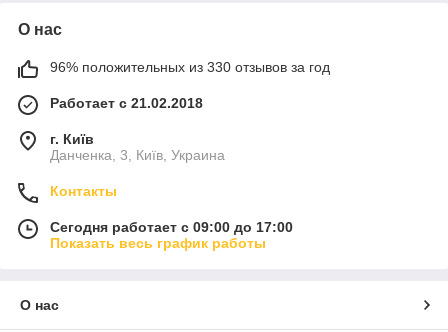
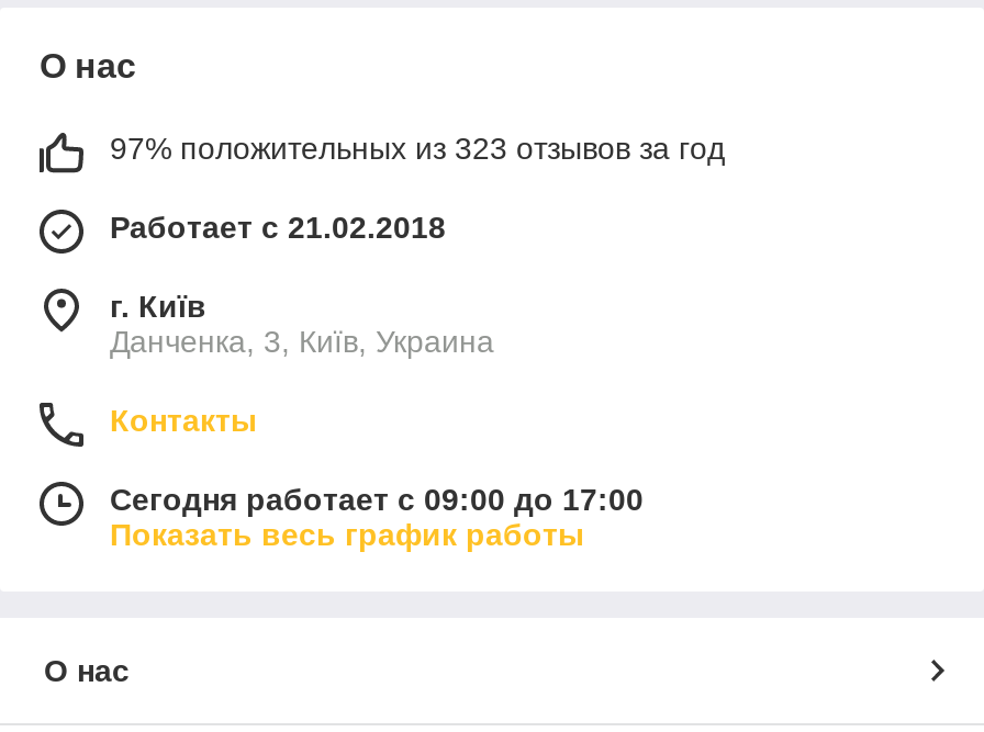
- 96% положительных из 330 отзывов за год
+ 97% положительных из 323 отзывов за год
